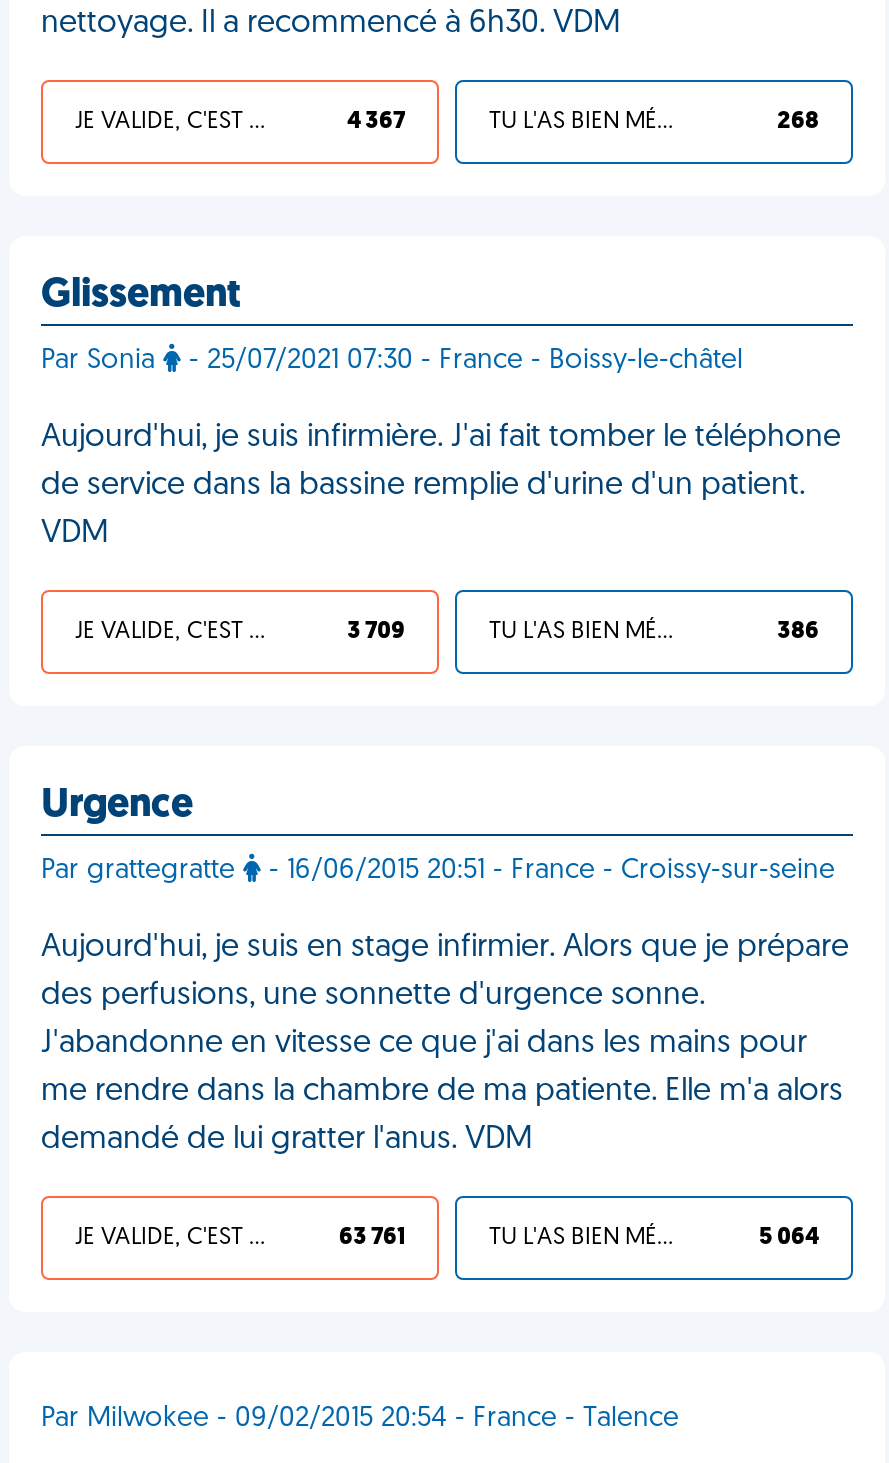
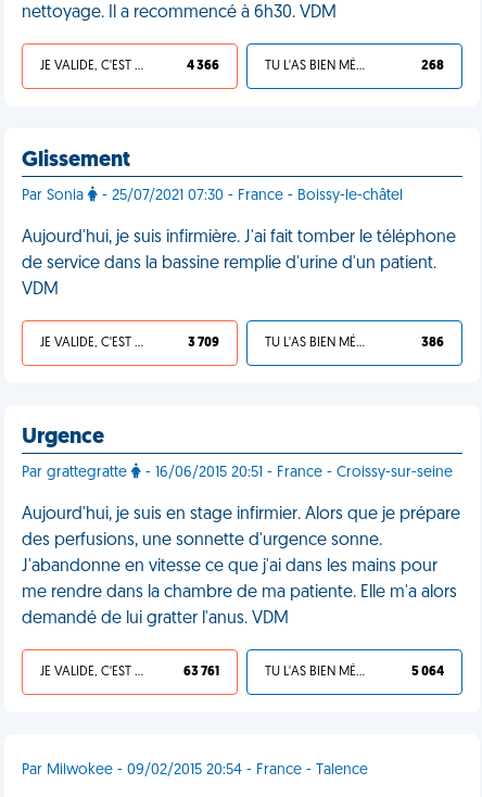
- 4 367
+ 4 366
